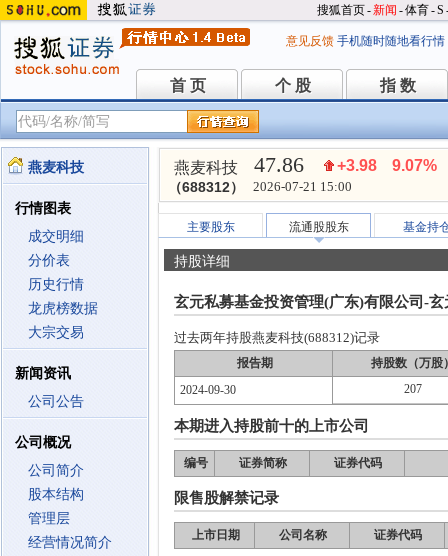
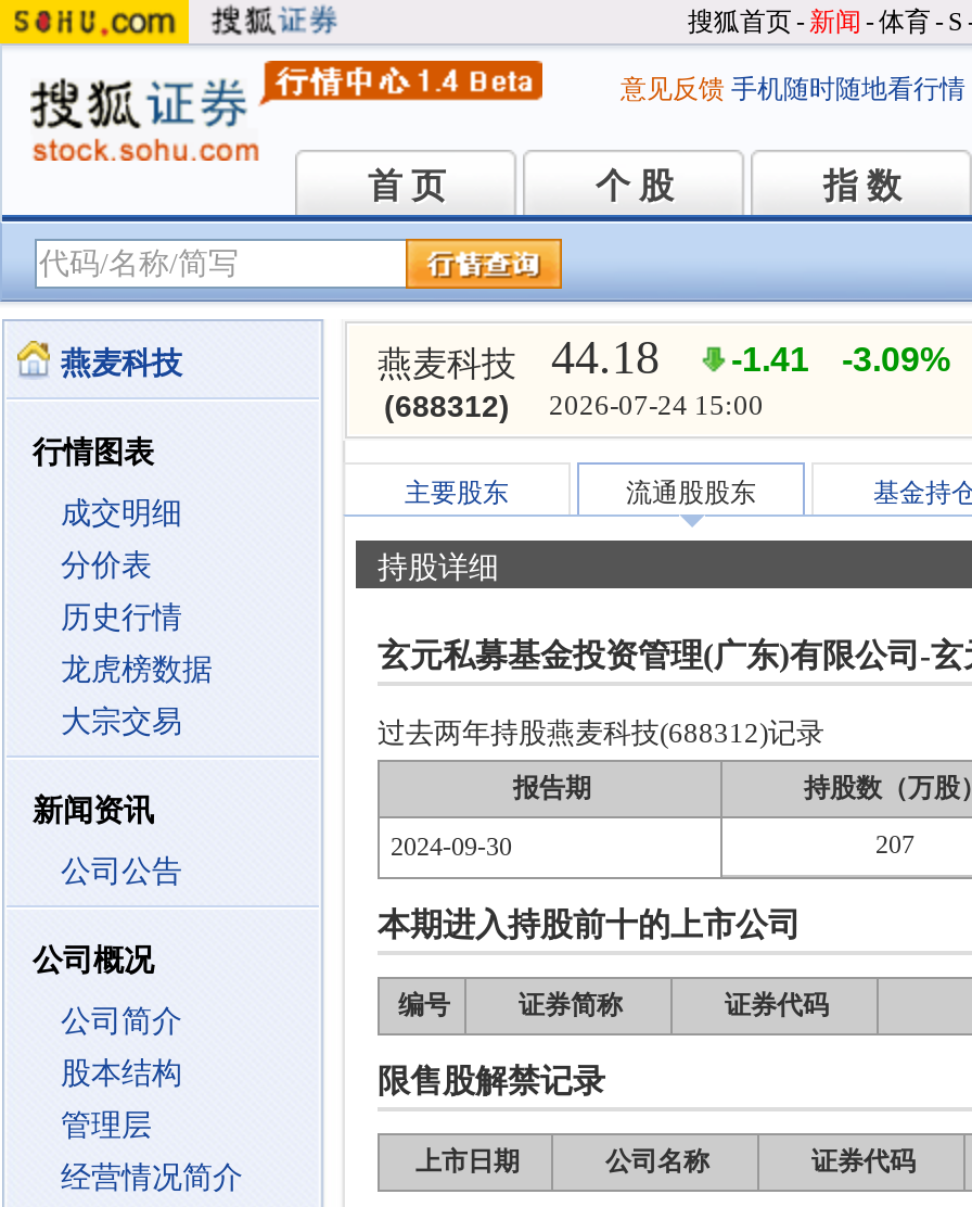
- 47.86
- +3.98
- 9.07%
- 2026-07-21 15:00
+ 44.18
+ -1.41
+ -3.09%
+ 2026-07-24 15:00

- （688312）
+ (688312)
